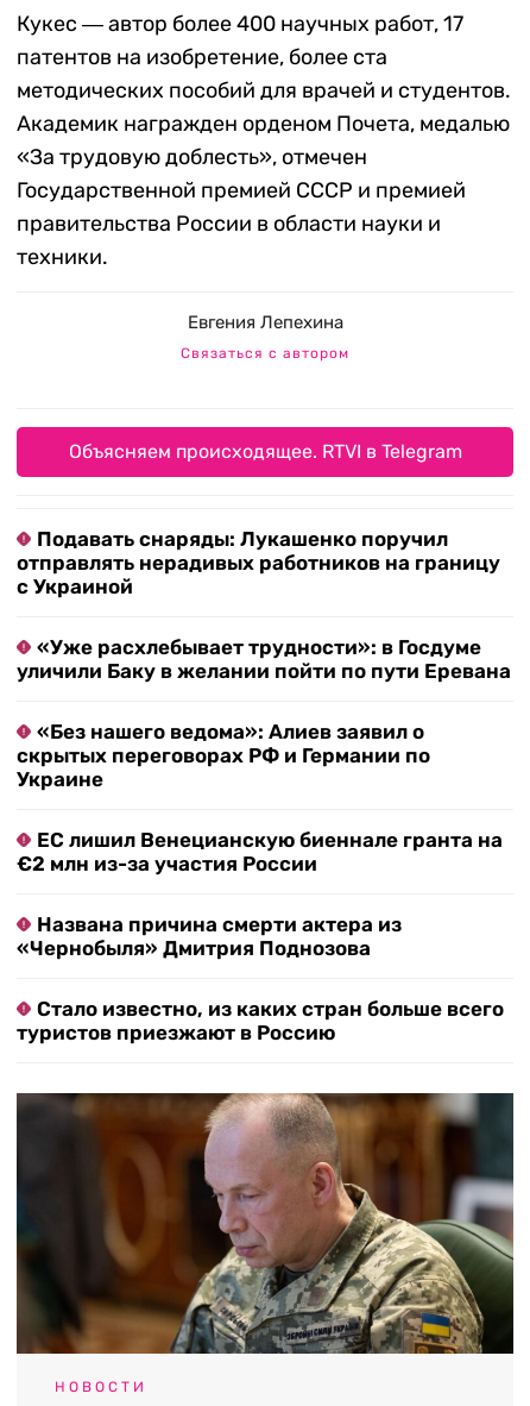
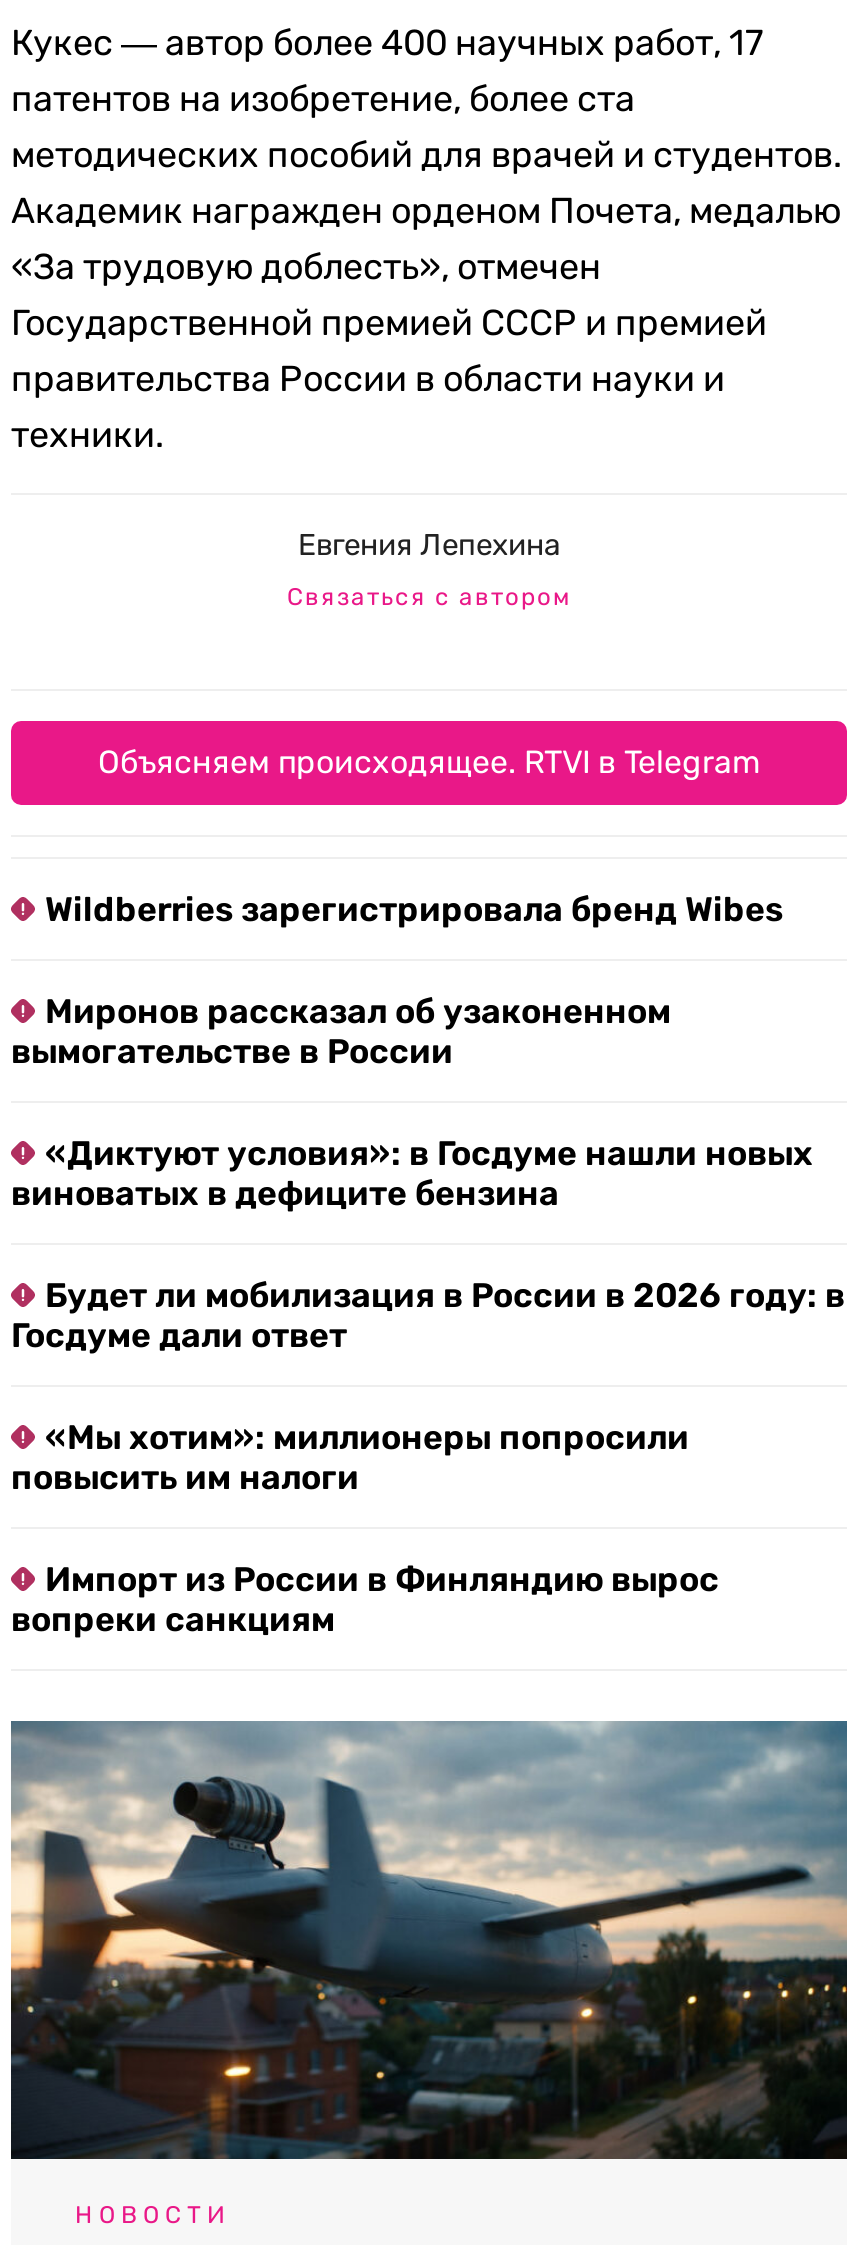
- Подавать снаряды: Лукашенко поручил
- отправлять нерадивых работников на границу
- с Украиной
+ Wildberries зарегистрировала бренд Wibes

- «Уже расхлебывает трудности»: в Госдуме
- уличили Баку в желании пойти по пути Еревана
+ Миронов рассказал об узаконенном
+ вымогательстве в России

- «Без нашего ведома»: Алиев заявил о
- скрытых переговорах РФ и Германии по
- Украине
+ «Диктуют условия»: в Госдуме нашли новых
+ виноватых в дефиците бензина

- ЕС лишил Венецианскую биеннале гранта на
- €2 млн из-за участия России
+ Будет ли мобилизация в России в 2026 году: в
+ Госдуме дали ответ

- Названа причина смерти актера из
- «Чернобыля» Дмитрия Поднозова
+ «Мы хотим»: миллионеры попросили
+ повысить им налоги

- Стало известно, из каких стран больше всего
- туристов приезжают в Россию
+ Импорт из России в Финляндию вырос
+ вопреки санкциям

- [image]
+ [image]
